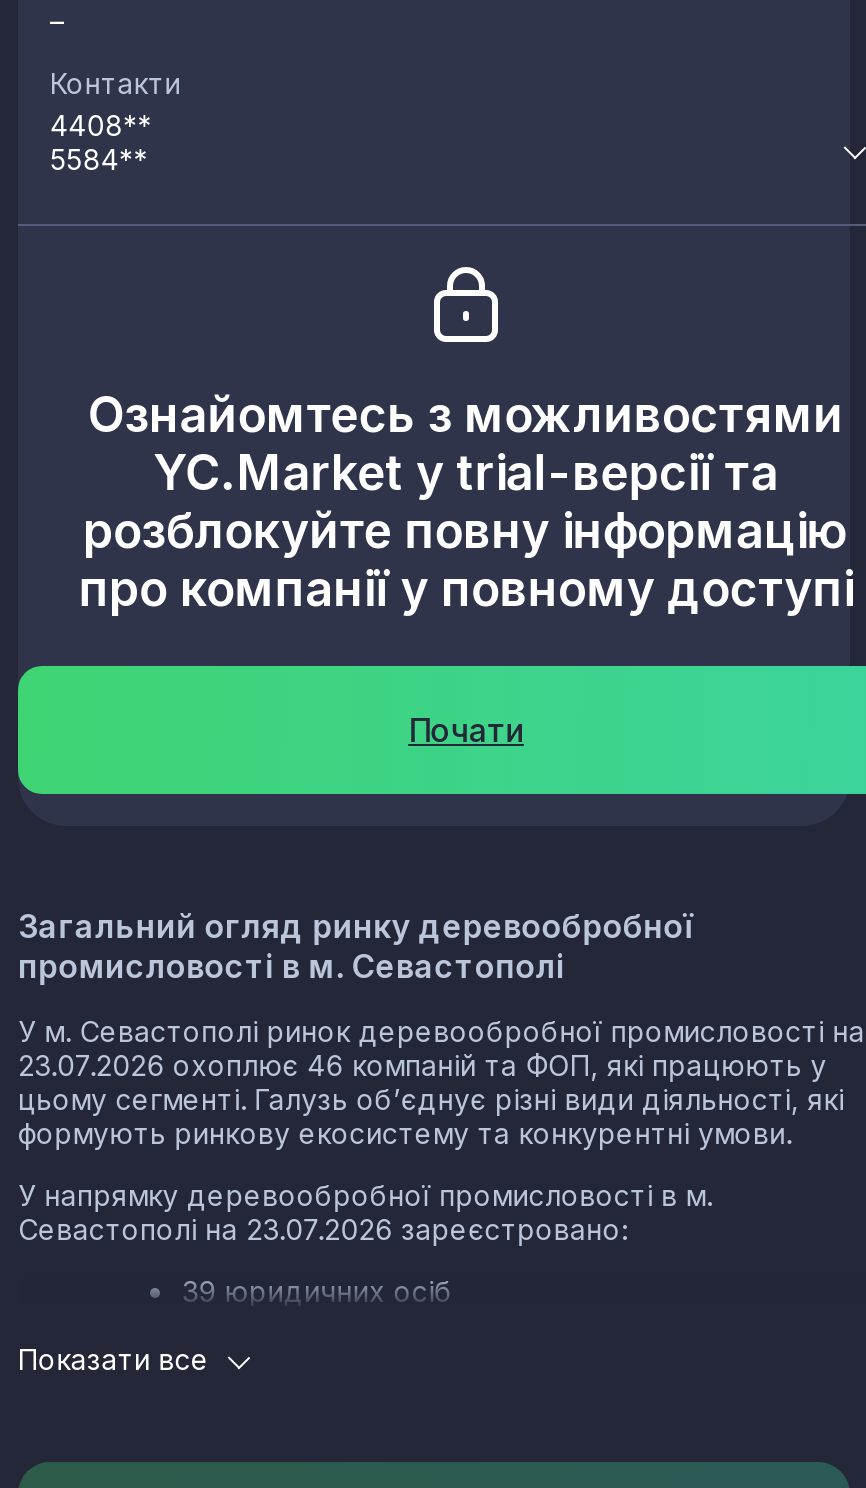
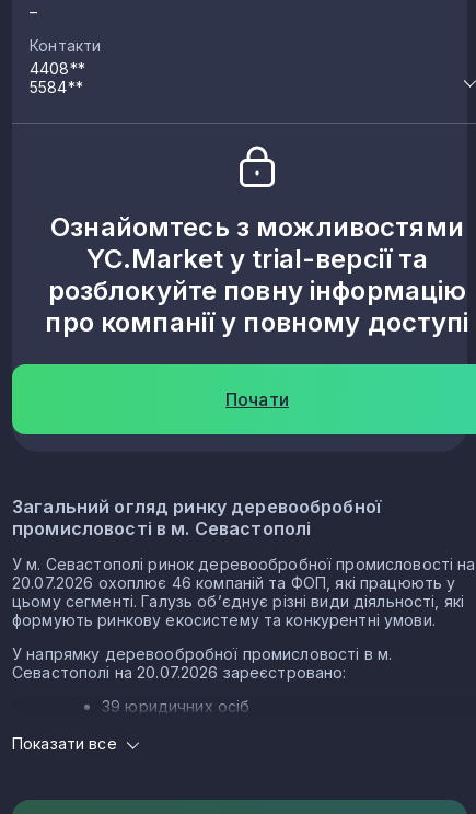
- 23.07.2026 охоплює 46 компаній та ФОП, які працюють у
+ 20.07.2026 охоплює 46 компаній та ФОП, які працюють у

- Севастополі на 23.07.2026 зареєстровано:
+ Севастополі на 20.07.2026 зареєстровано:
